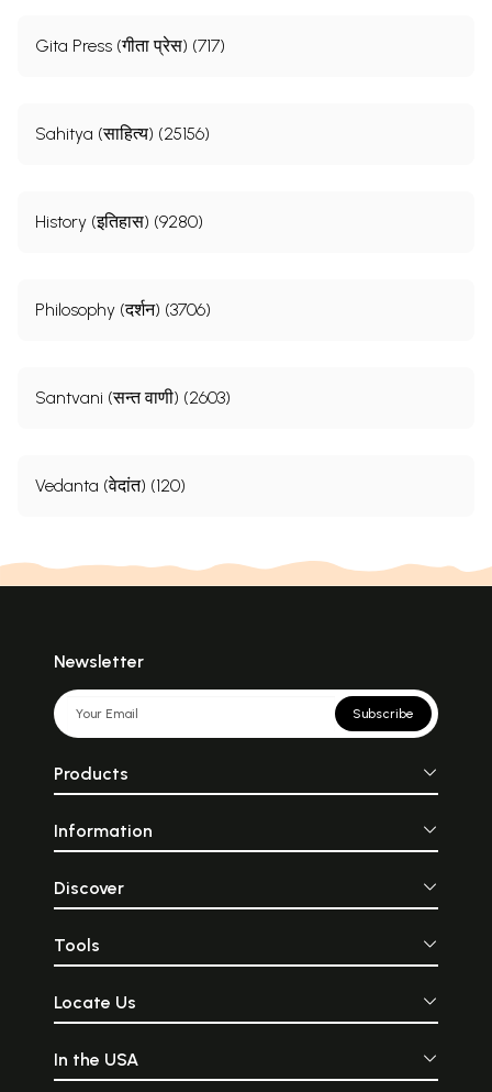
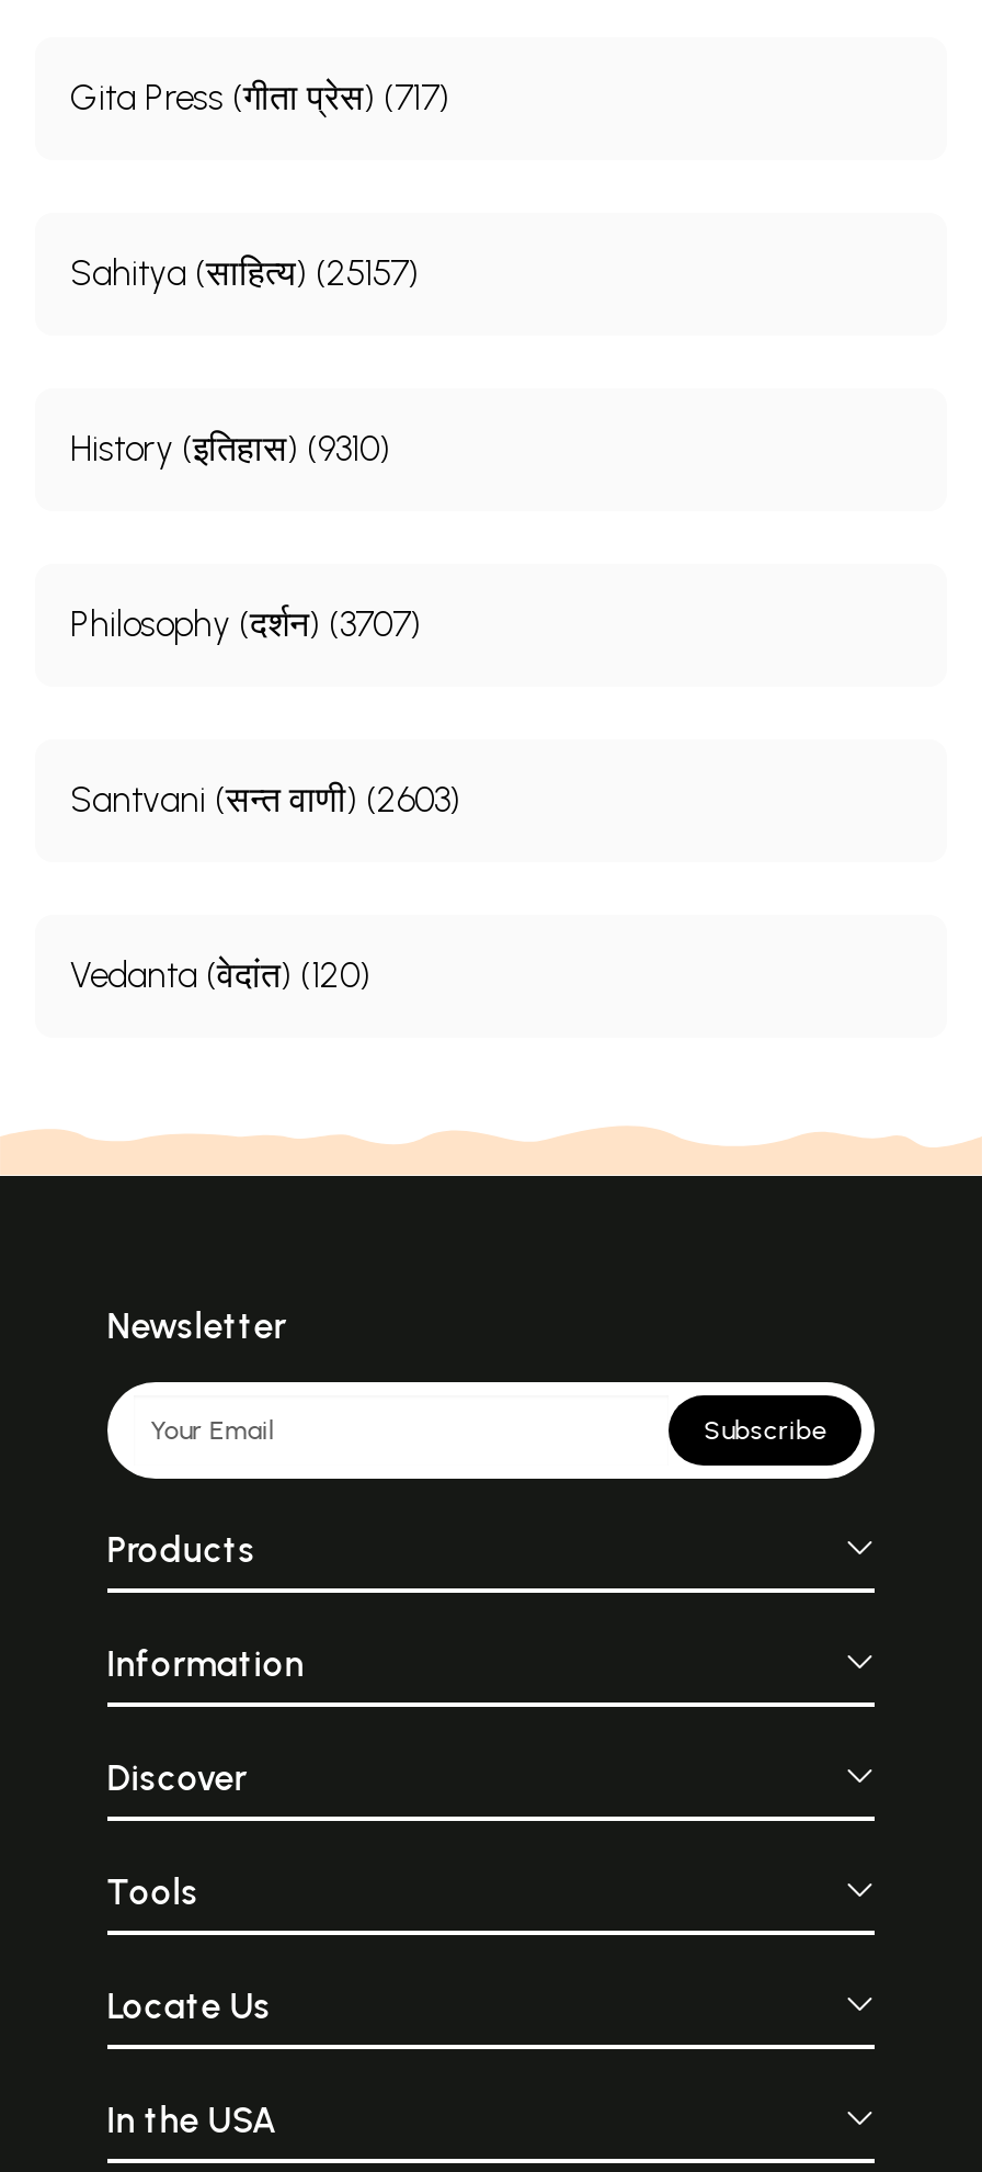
- Sahitya (साहित्य) (25156)
+ Sahitya (साहित्य) (25157)

- History (इतिहास) (9280)
+ History (इतिहास) (9310)

- Philosophy (दर्शन) (3706)
+ Philosophy (दर्शन) (3707)
